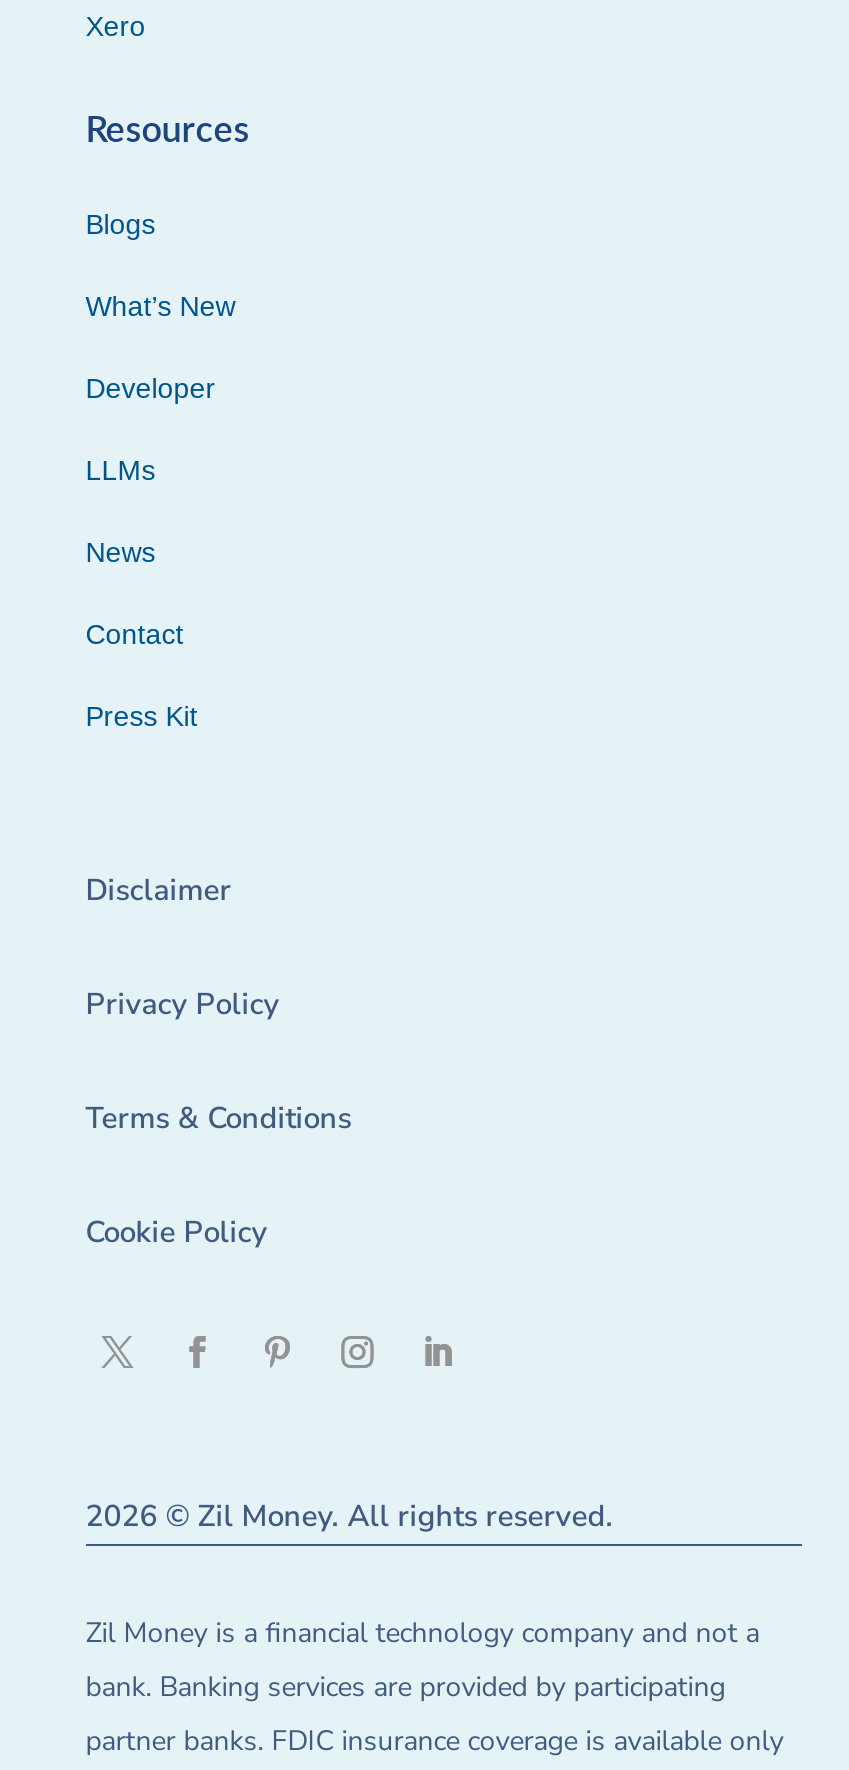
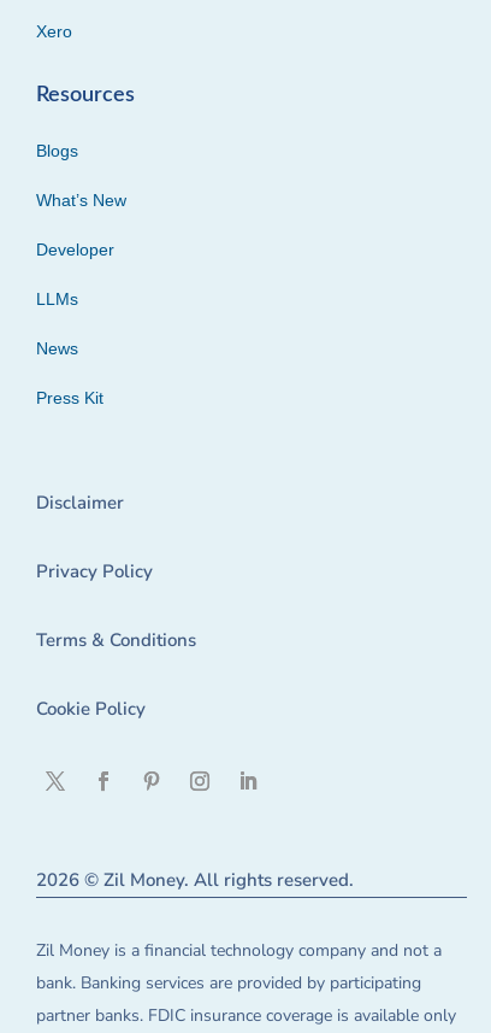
- Contact
